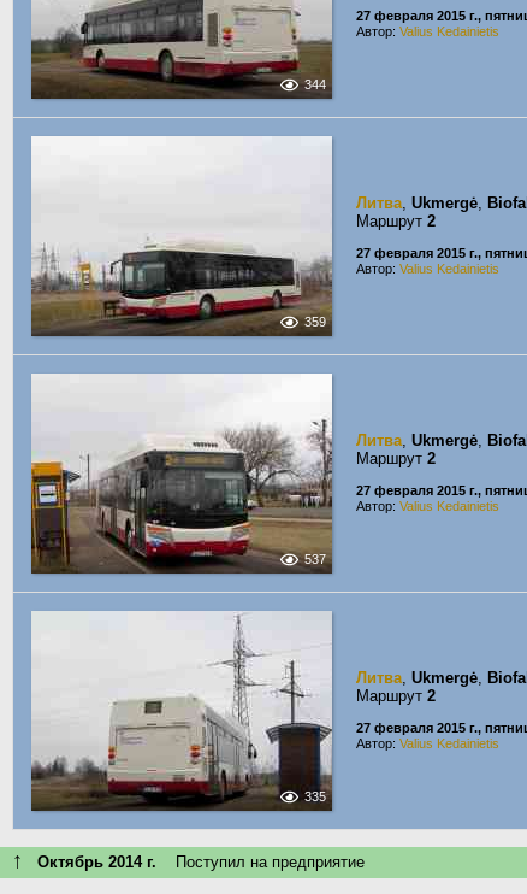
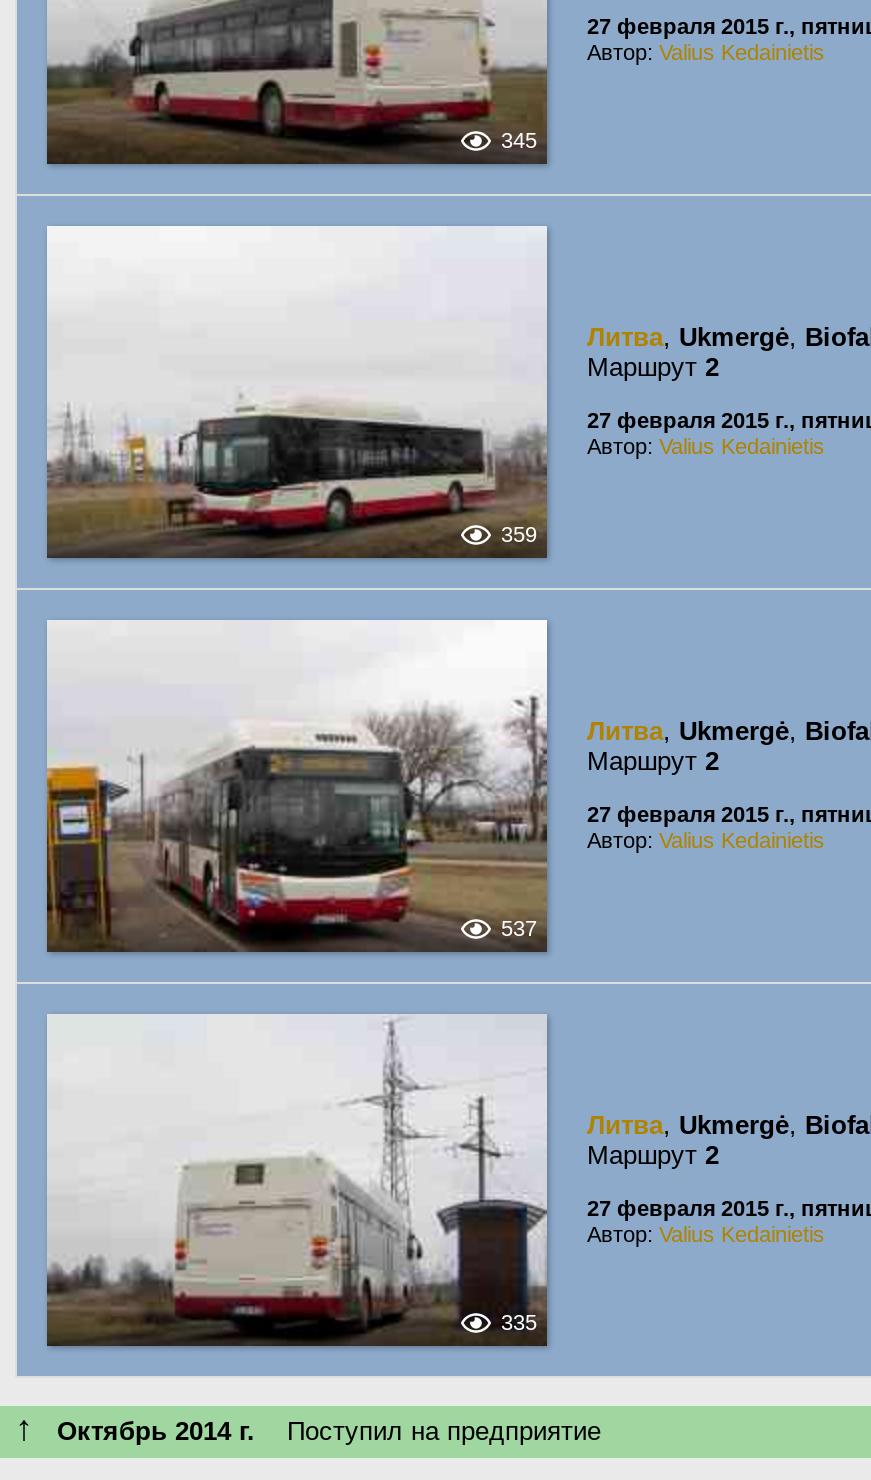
- 344
+ 345
